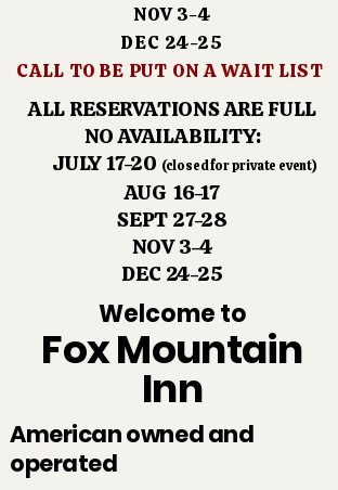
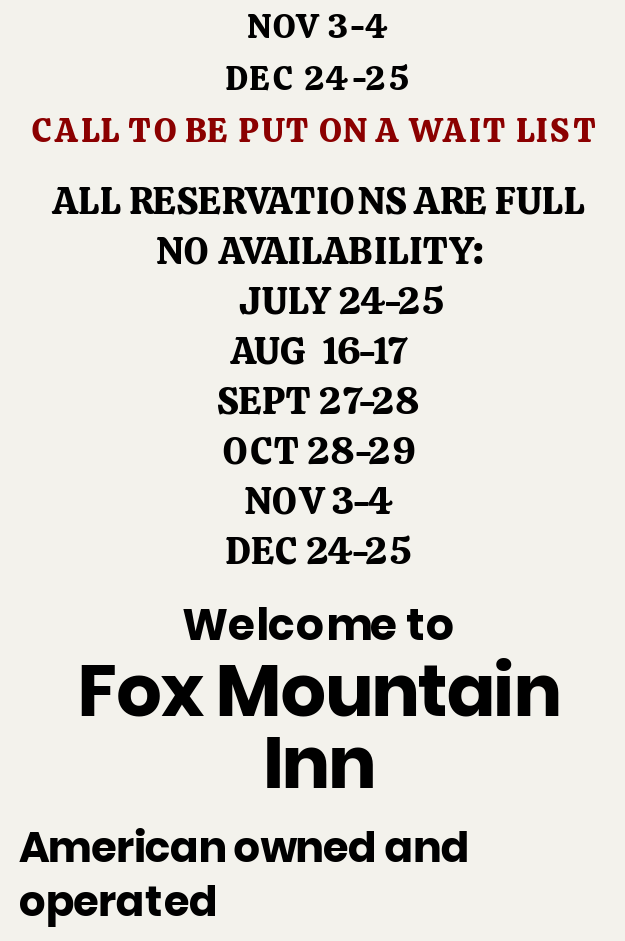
- JULY 17-20 (closed for private event)
+ JULY 24-25

+ OCT 28-29
